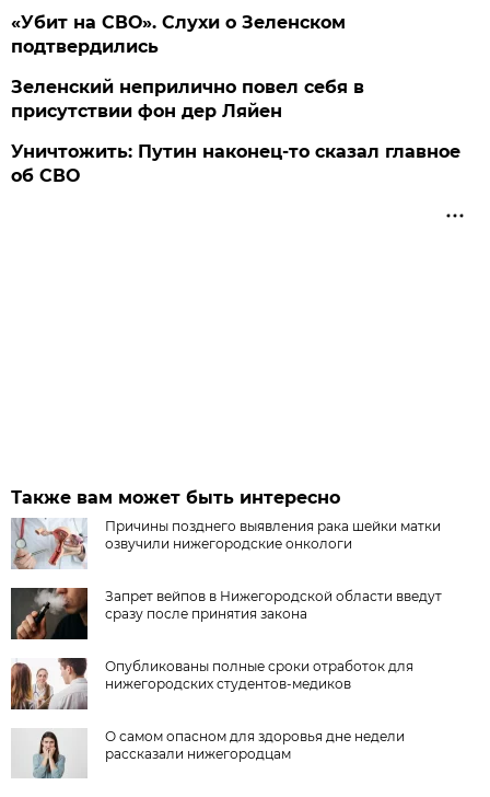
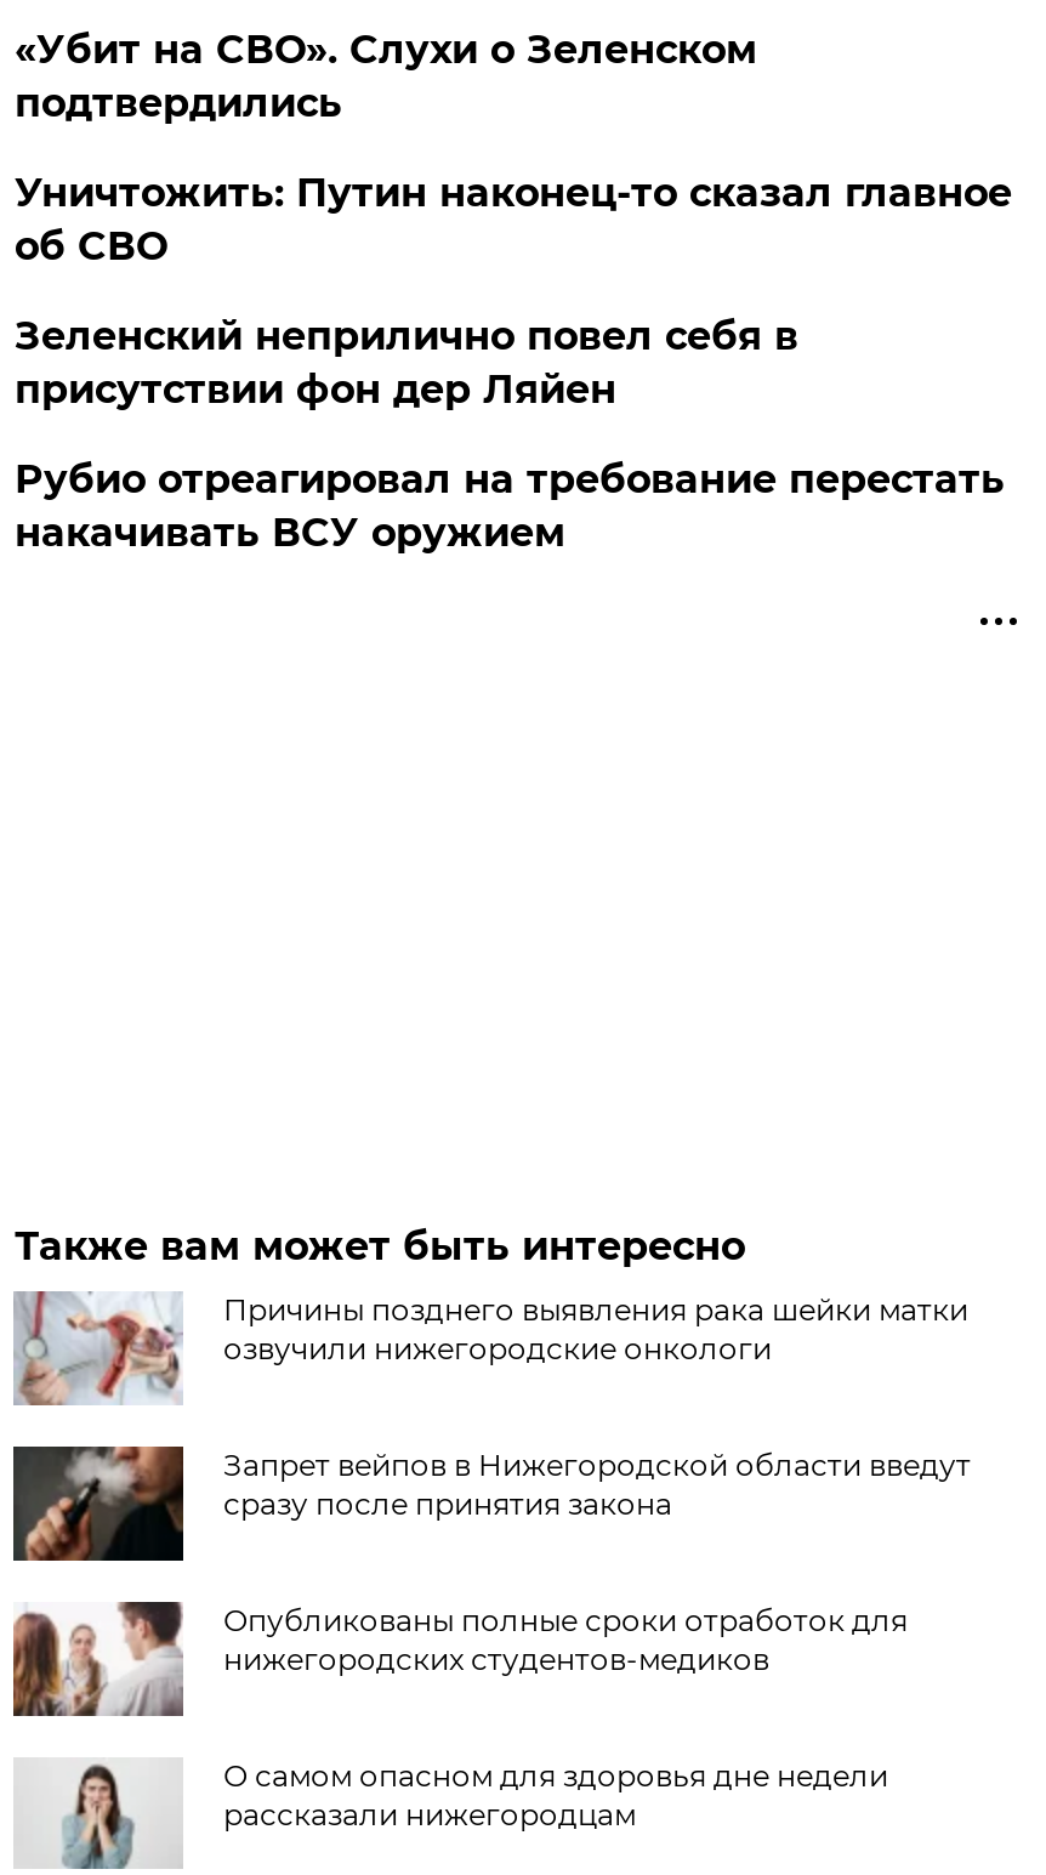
+ Рубио отреагировал на требование перестать
+ накачивать ВСУ оружием

moved up: Уничтожить: Путин наконец-то сказал главное | об СВО
